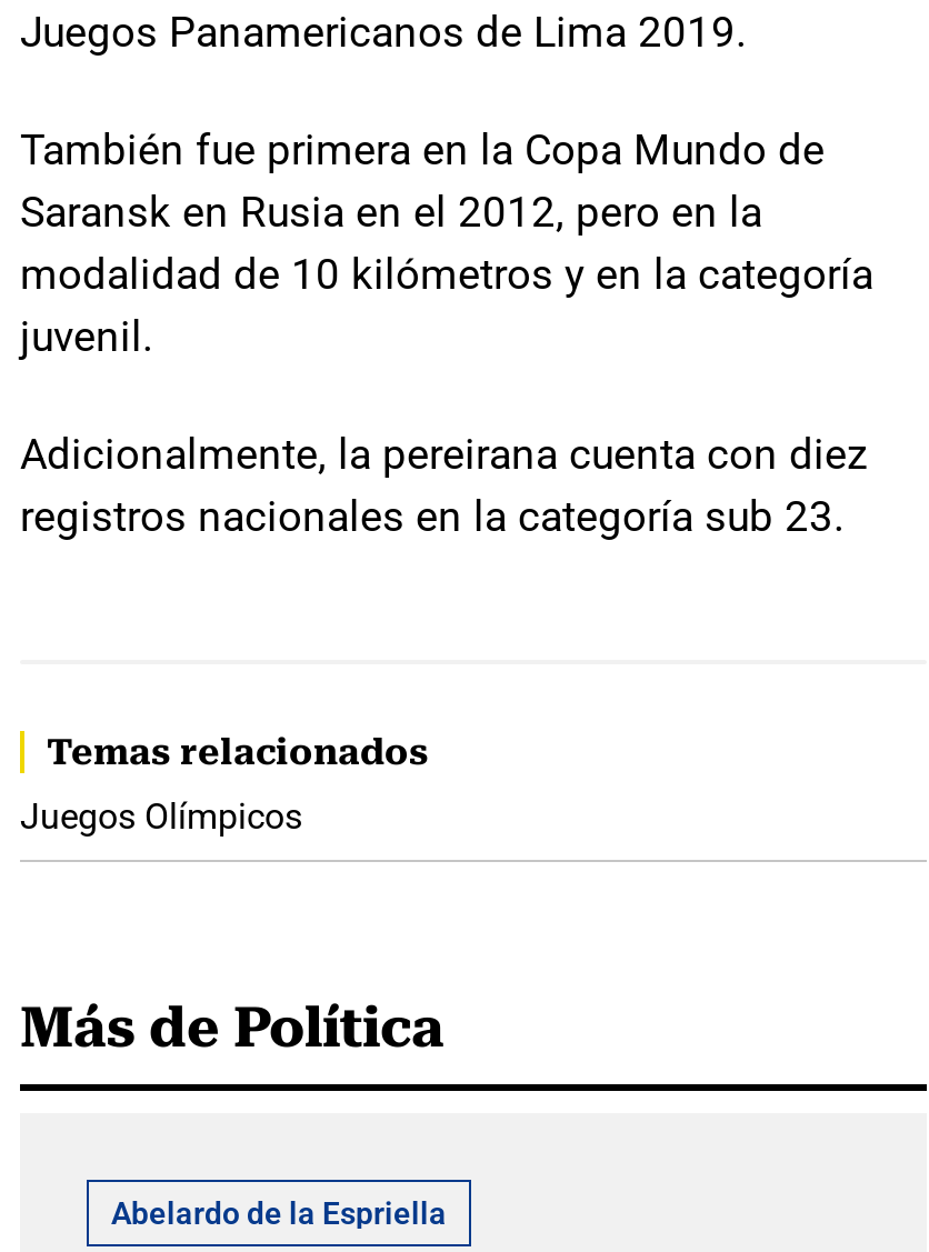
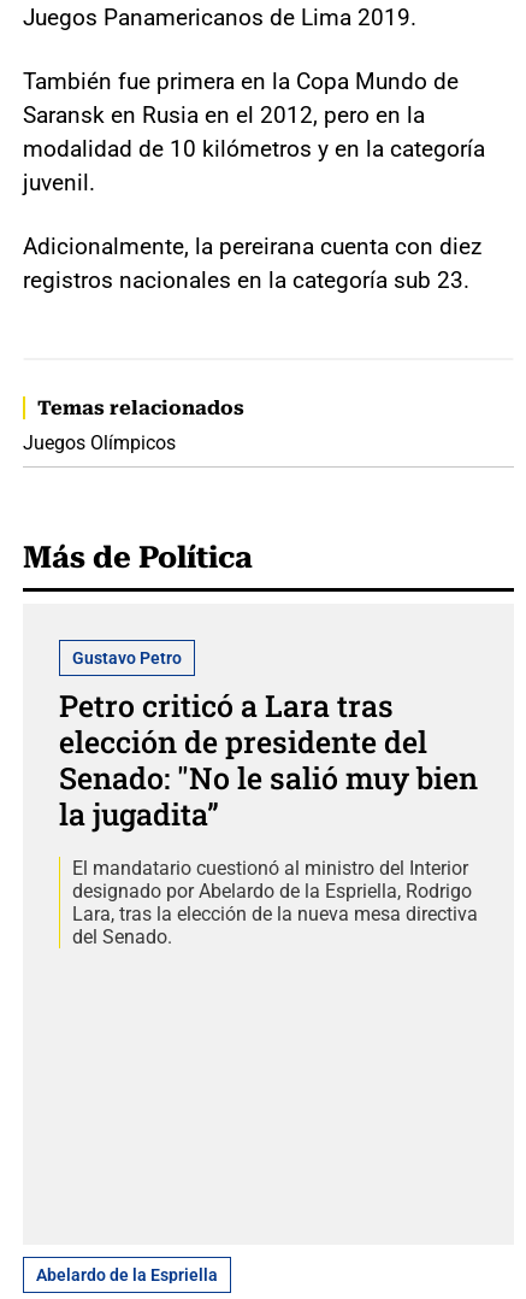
+ Gustavo Petro
+ Petro criticó a Lara tras
+ elección de presidente del
+ Senado: "No le salió muy bien
+ la jugadita”
+ El mandatario cuestionó al ministro del Interior
+ designado por Abelardo de la Espriella, Rodrigo
+ Lara, tras la elección de la nueva mesa directiva
+ del Senado.
